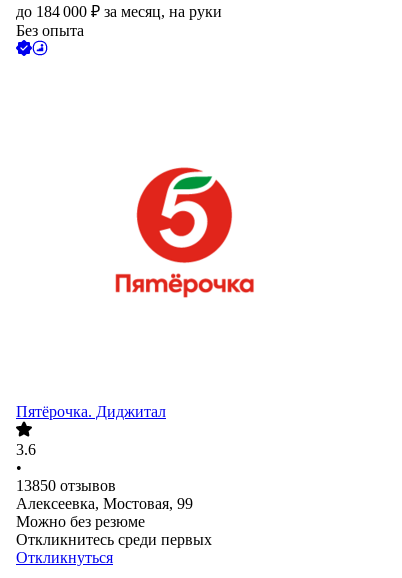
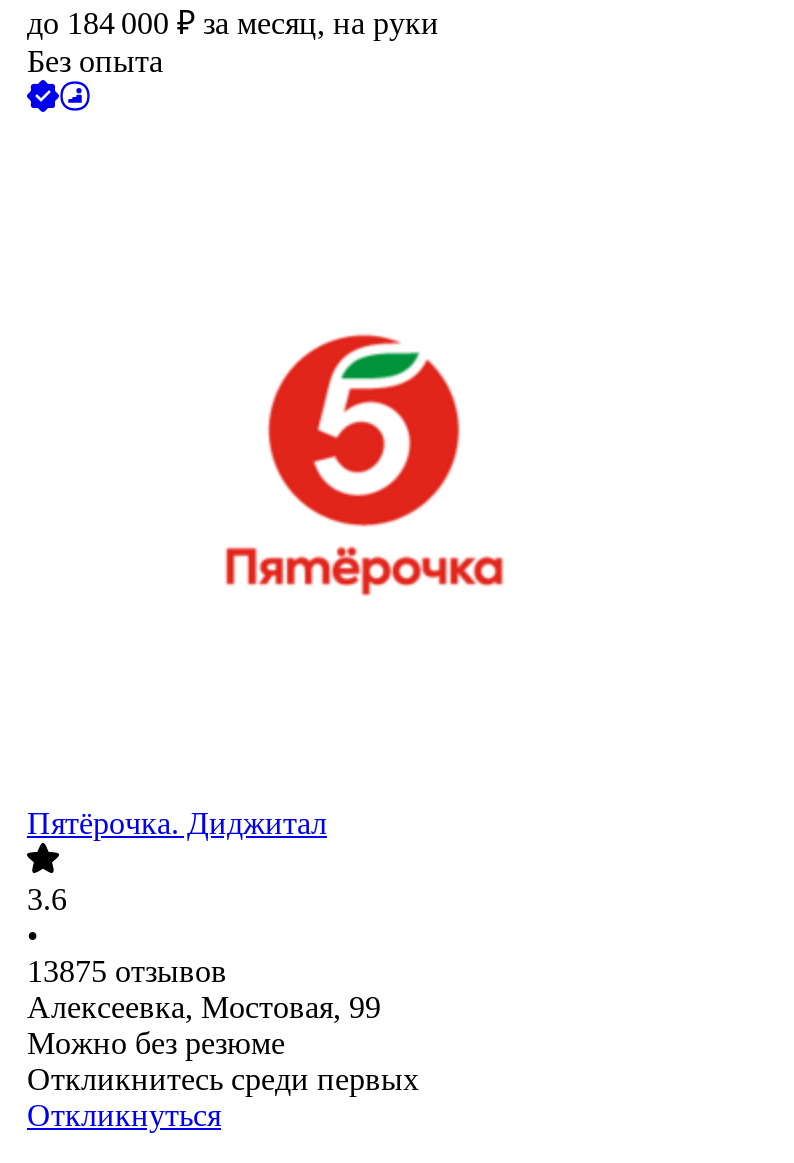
- 13850 отзывов
+ 13875 отзывов
